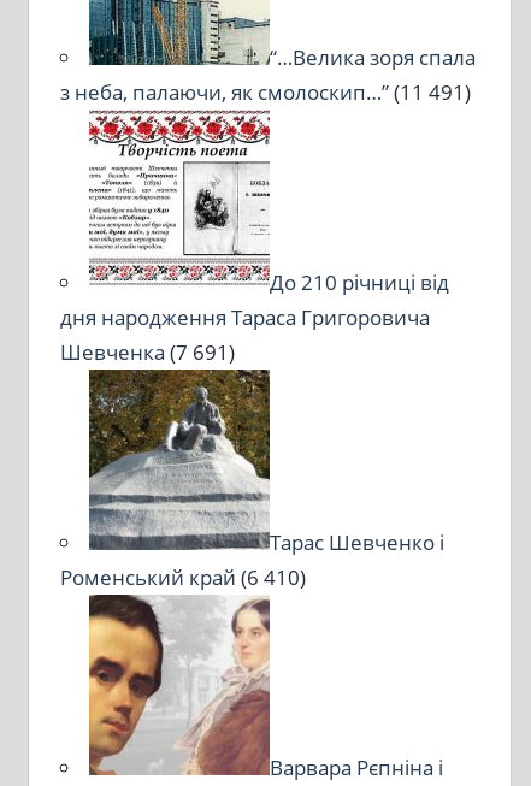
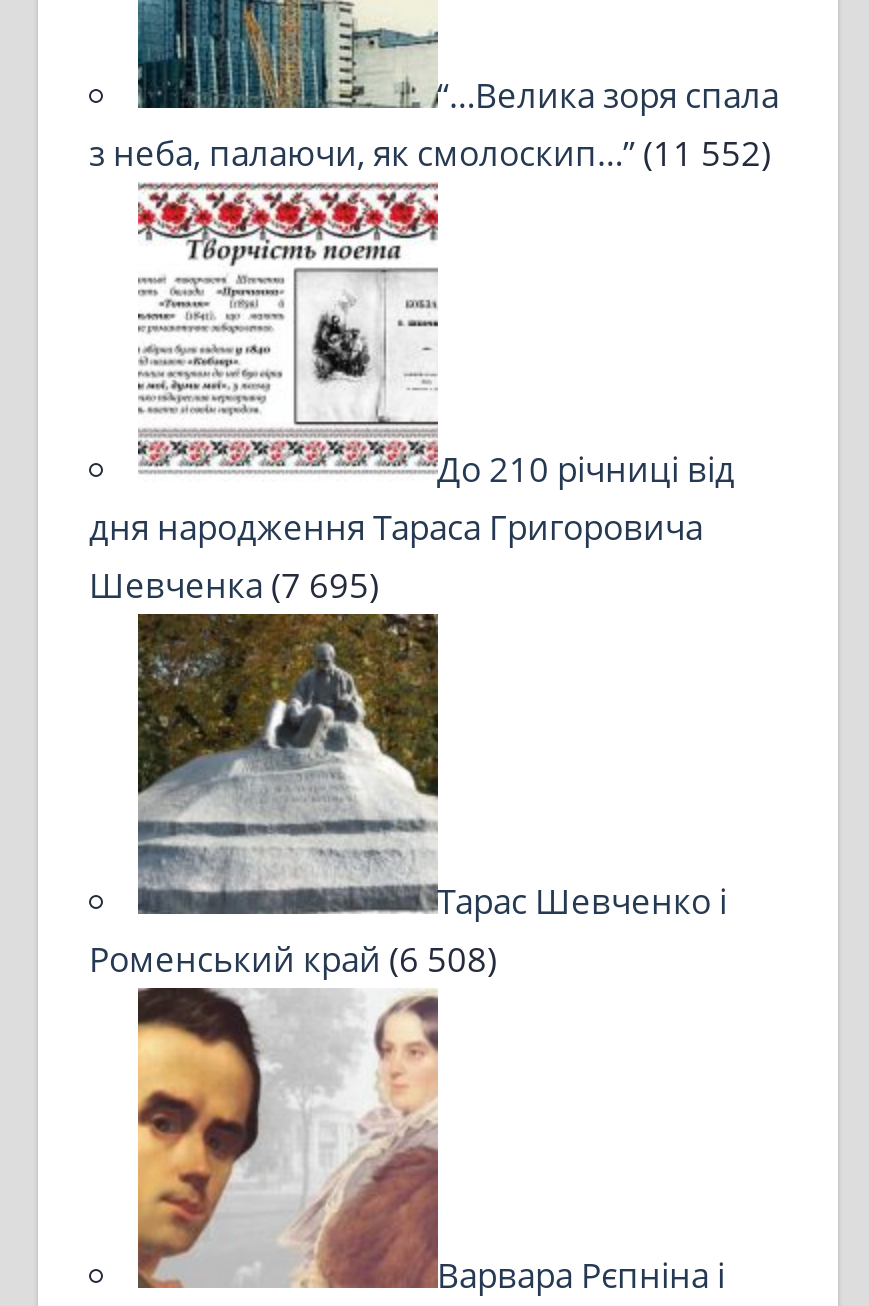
- з неба, палаючи, як смолоскип…” (11 491)
+ з неба, палаючи, як смолоскип…” (11 552)

- Шевченка (7 691)
+ Шевченка (7 695)

- Роменський край (6 410)
+ Роменський край (6 508)
